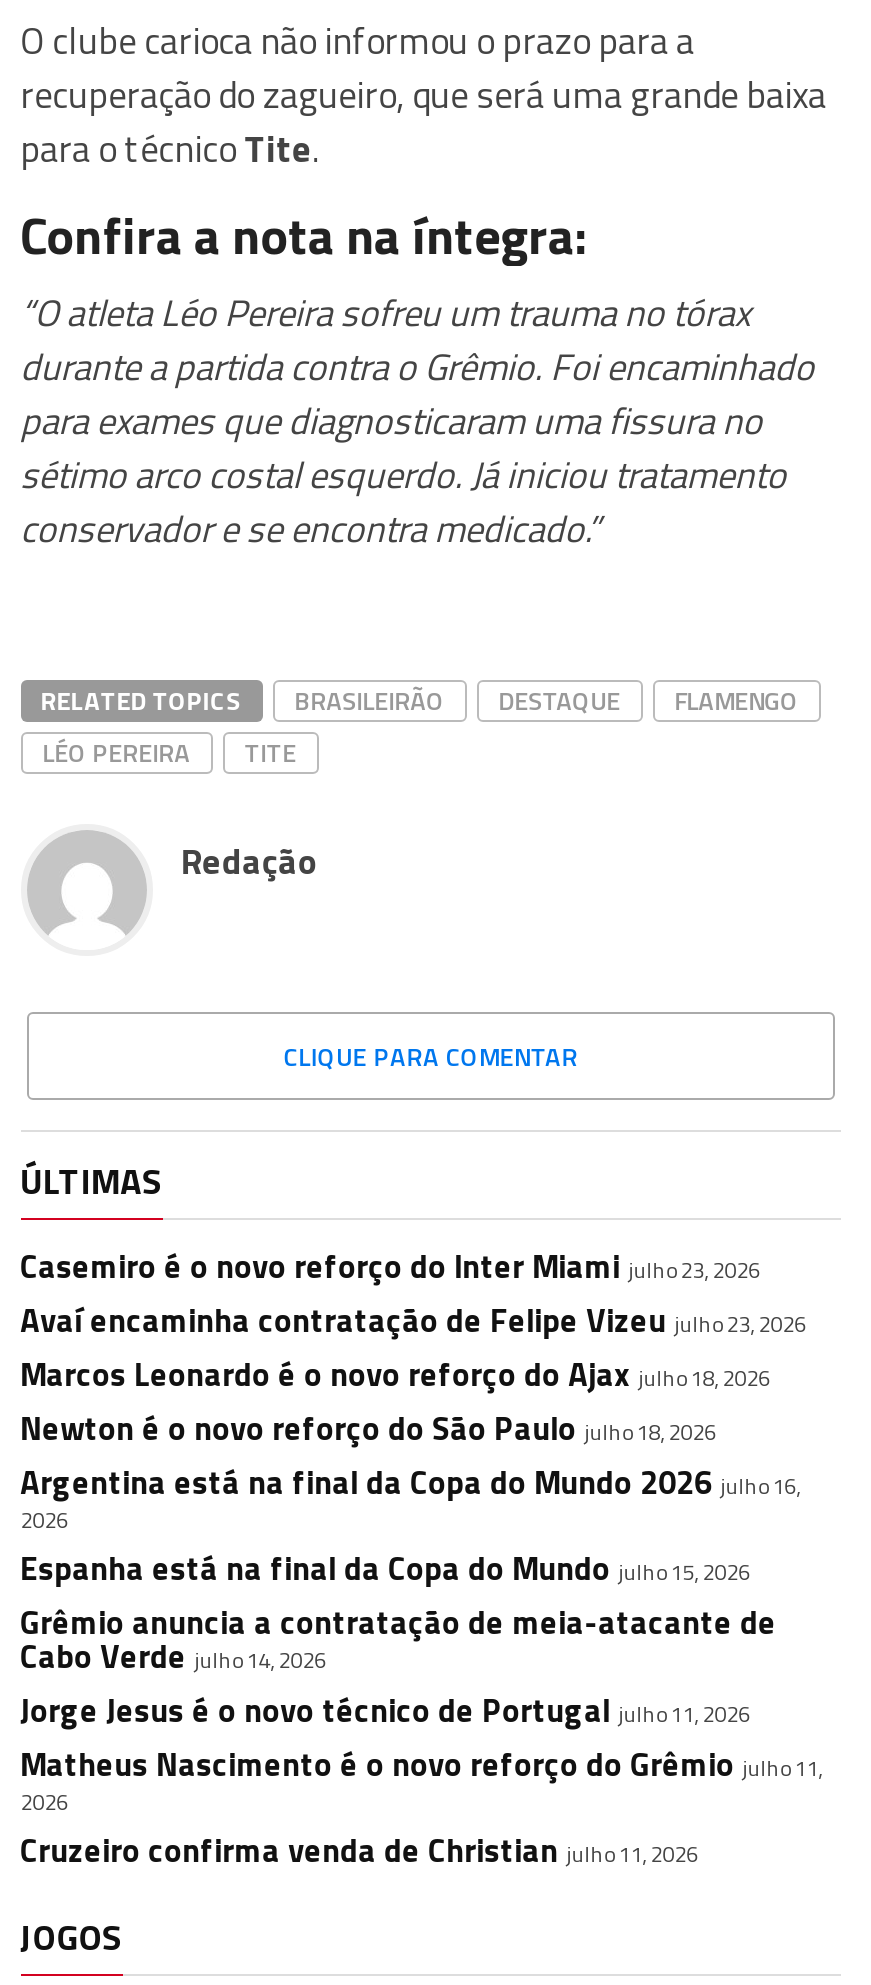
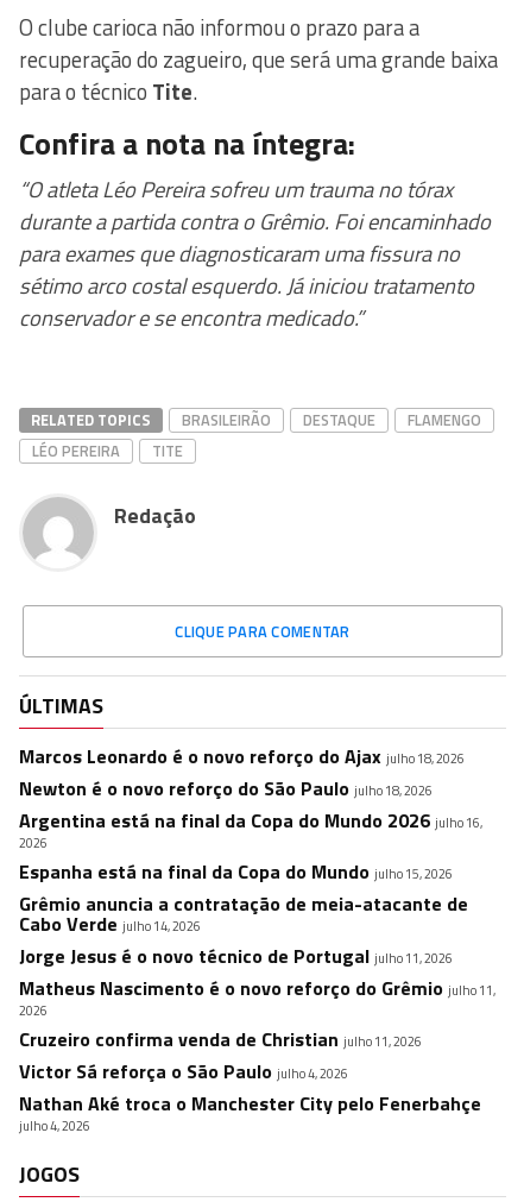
- Casemiro é o novo reforço do Inter Miami julho 23, 2026
- Avaí encaminha contratação de Felipe Vizeu julho 23, 2026

moved up: Marcos Leonardo é o novo reforço do Ajax julho 18, 2026 | Newton é o novo reforço do São Paulo julho 18, 2026 | Argentina está na final da Copa do Mundo 2026 julho 16, | ... | 2026 | Cruzeiro confirma venda de Christian julho 11, 2026

+ Victor Sá reforça o São Paulo julho 4, 2026
+ Nathan Aké troca o Manchester City pelo Fenerbahçe
+ julho 4, 2026
